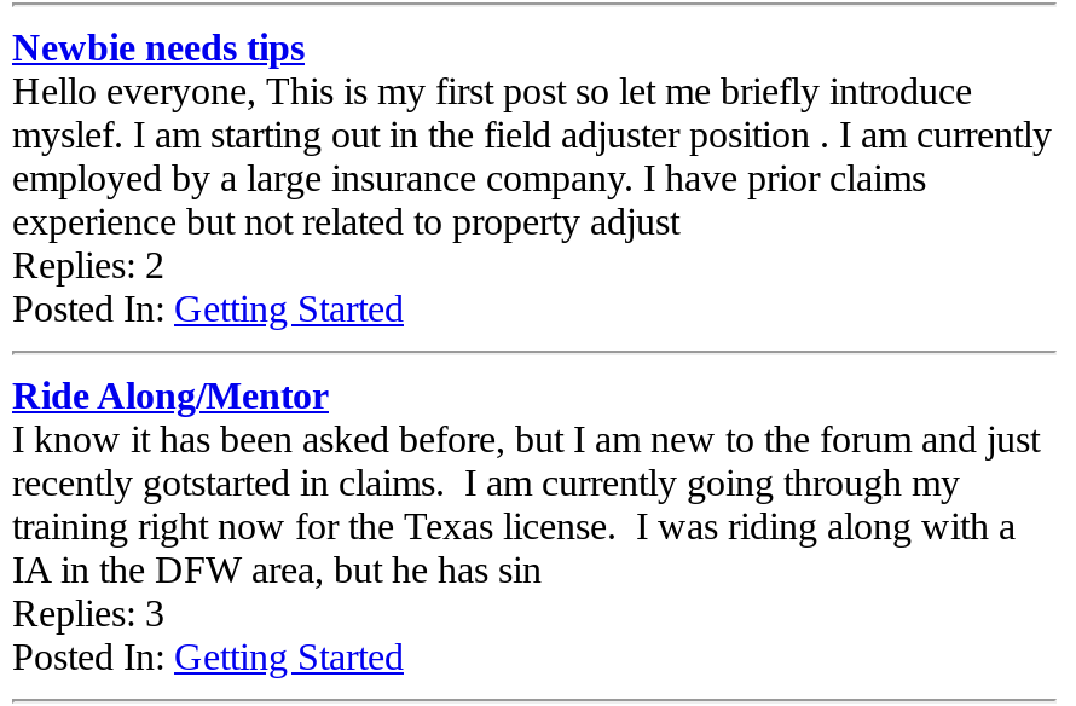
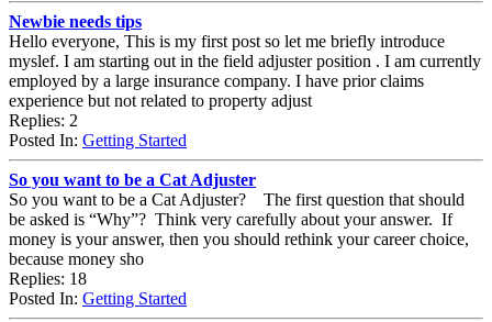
- Ride Along/Mentor
- I know it has been asked before, but I am new to the forum and just
- recently gotstarted in claims. I am currently going through my
- training right now for the Texas license. I was riding along with a
- IA in the DFW area, but he has sin
- Replies: 3
+ So you want to be a Cat Adjuster
+ So you want to be a Cat Adjuster? The first question that should
+ be asked is “Why”? Think very carefully about your answer. If
+ money is your answer, then you should rethink your career choice,
+ because money sho
+ Replies: 18
